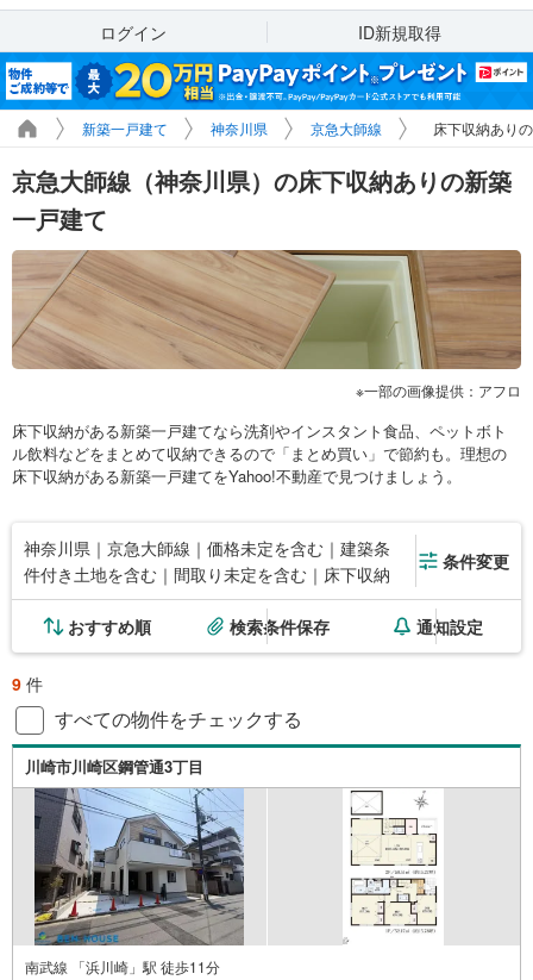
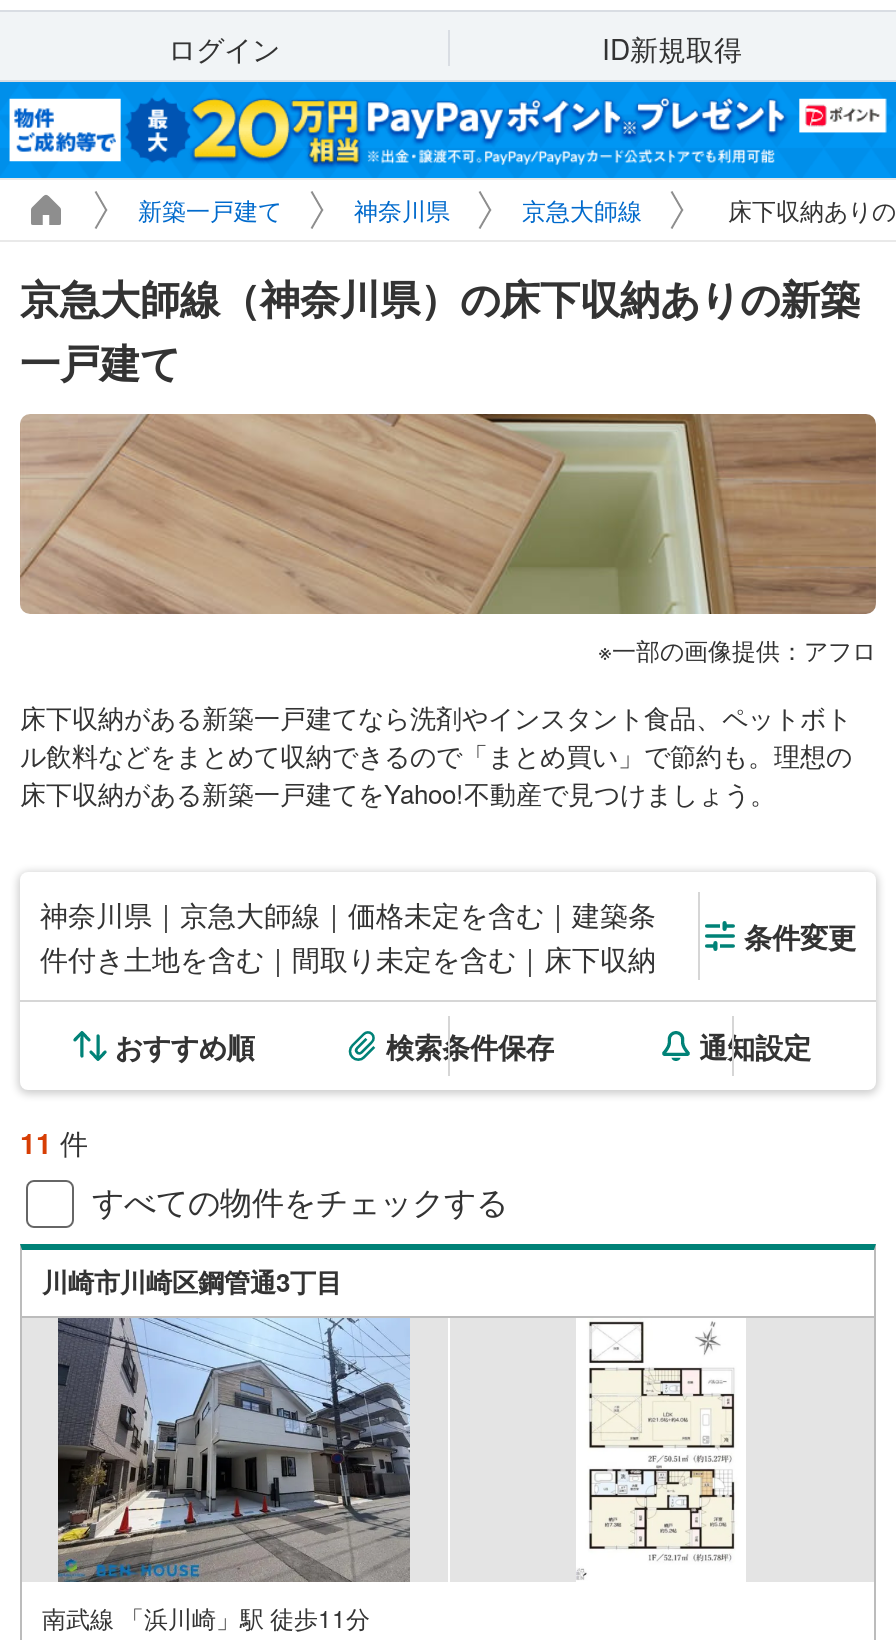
- 9件
+ 11件
